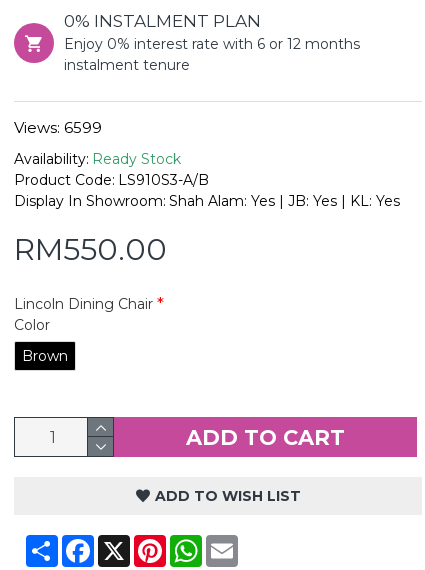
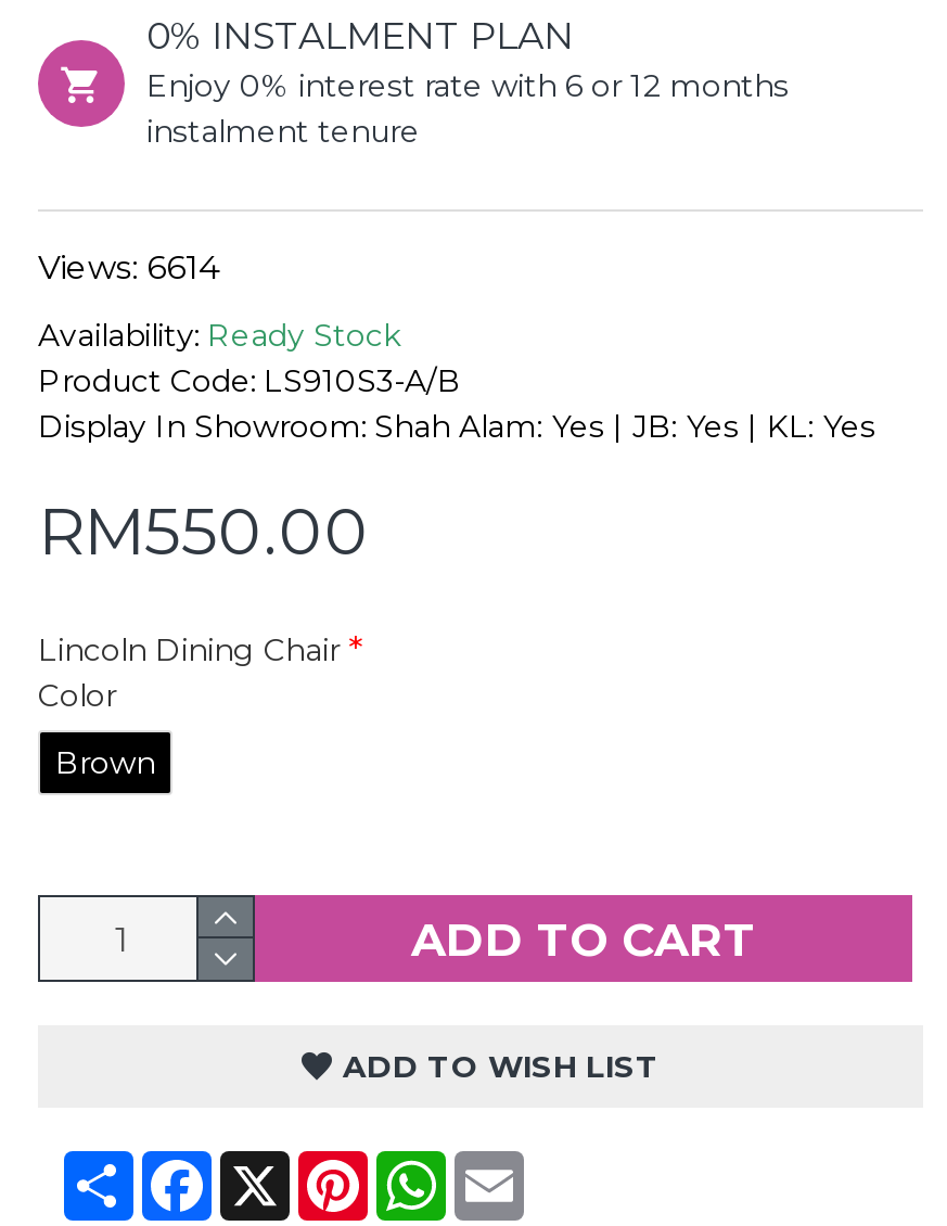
- Views: 6599
+ Views: 6614
